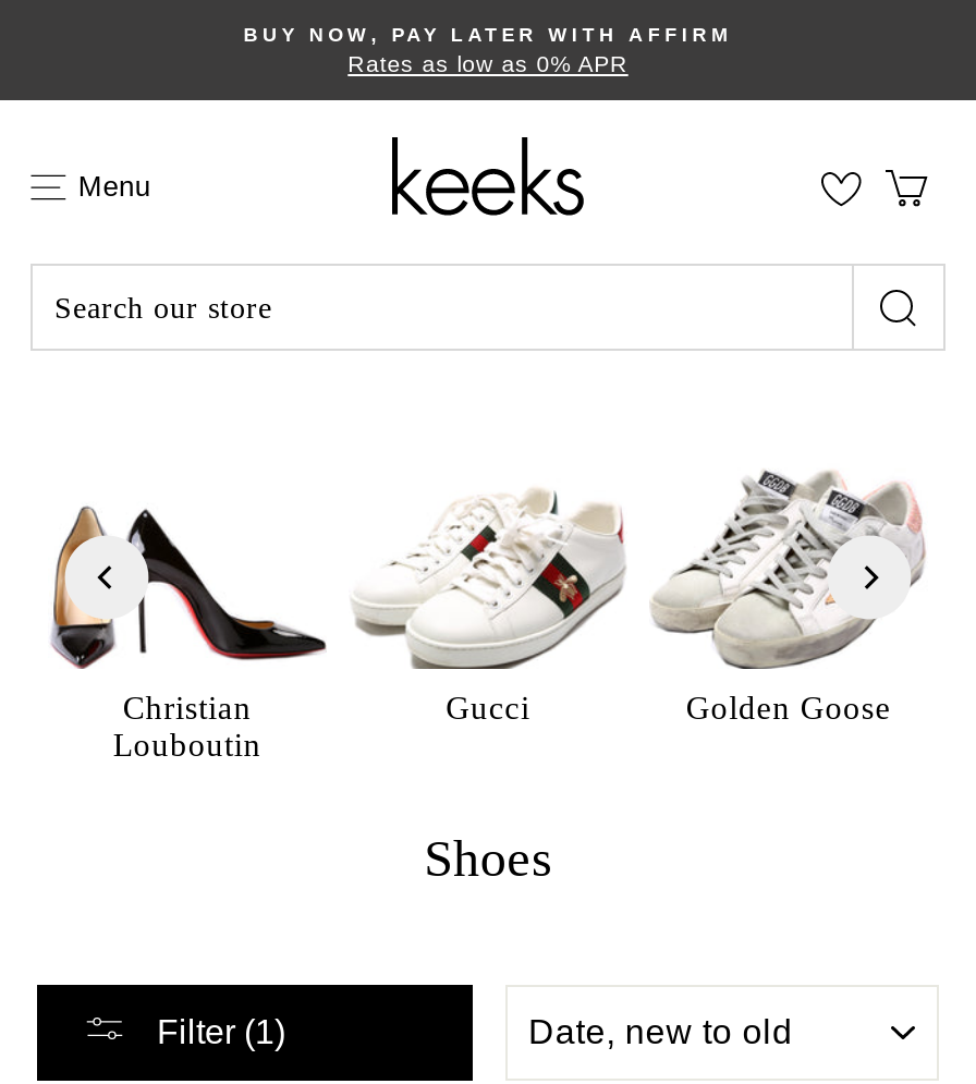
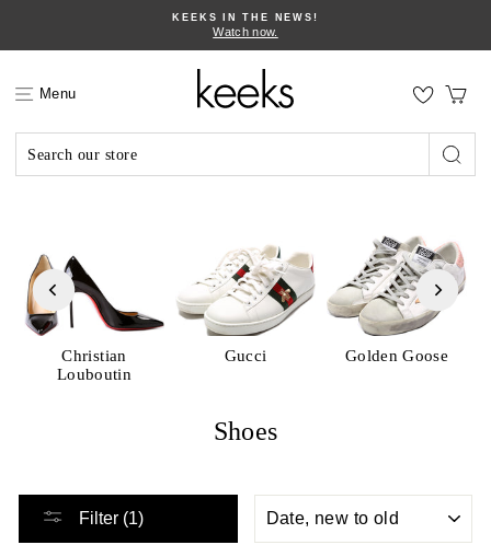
- BUY NOW, PAY LATER WITH AFFIRM
- Rates as low as 0% APR
+ KEEKS IN THE NEWS!
+ Watch now.
